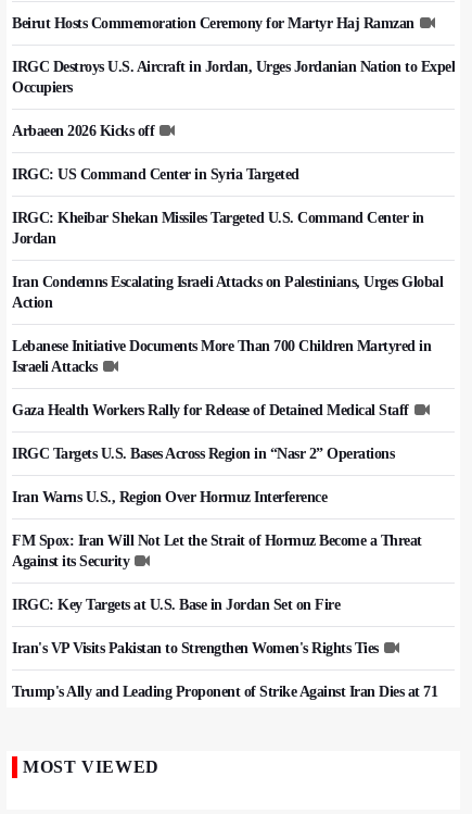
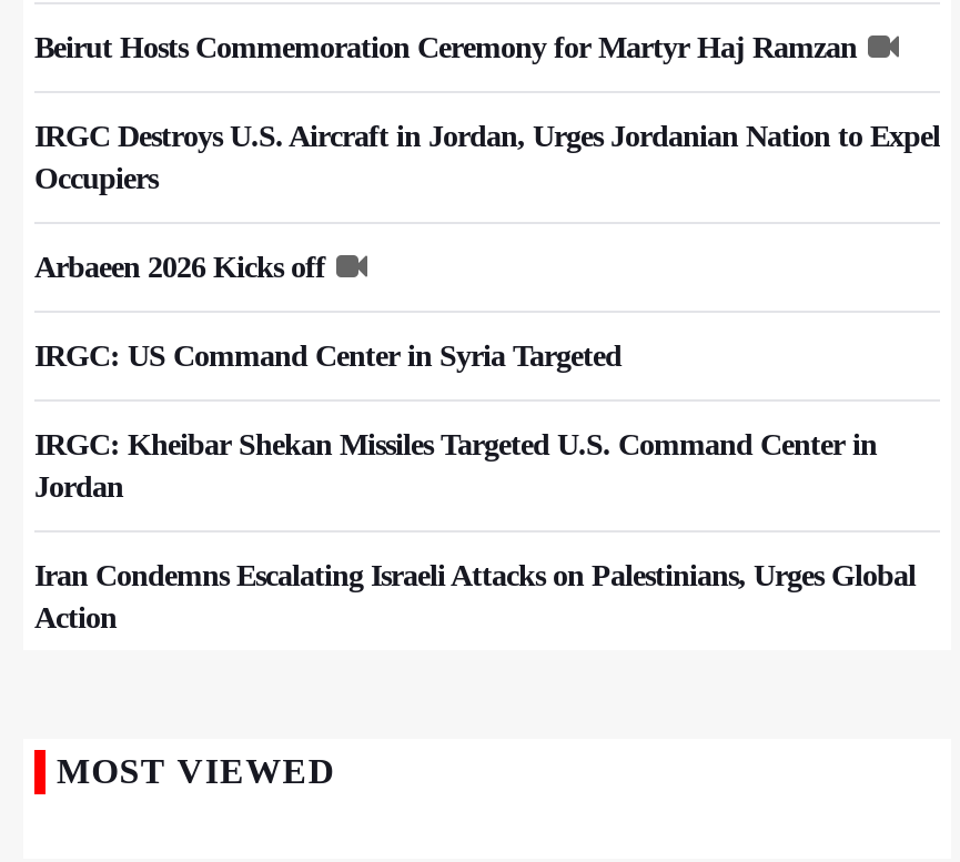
- Lebanese Initiative Documents More Than 700 Children Martyred in
- Israeli Attacks
- Gaza Health Workers Rally for Release of Detained Medical Staff
- IRGC Targets U.S. Bases Across Region in “Nasr 2” Operations
- Iran Warns U.S., Region Over Hormuz Interference
- FM Spox: Iran Will Not Let the Strait of Hormuz Become a Threat
- Against its Security
- IRGC: Key Targets at U.S. Base in Jordan Set on Fire
- Iran's VP Visits Pakistan to Strengthen Women's Rights Ties
- Trump's Ally and Leading Proponent of Strike Against Iran Dies at 71
